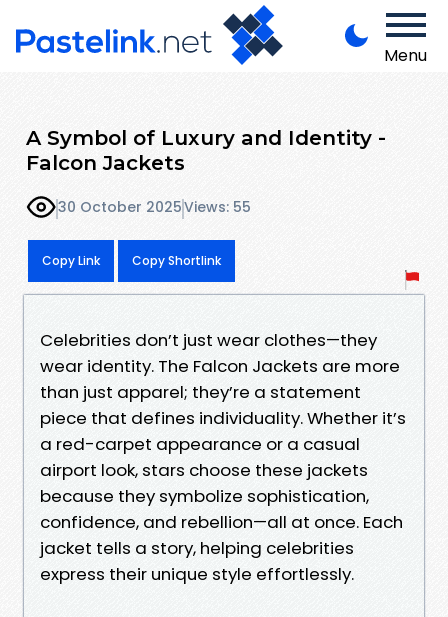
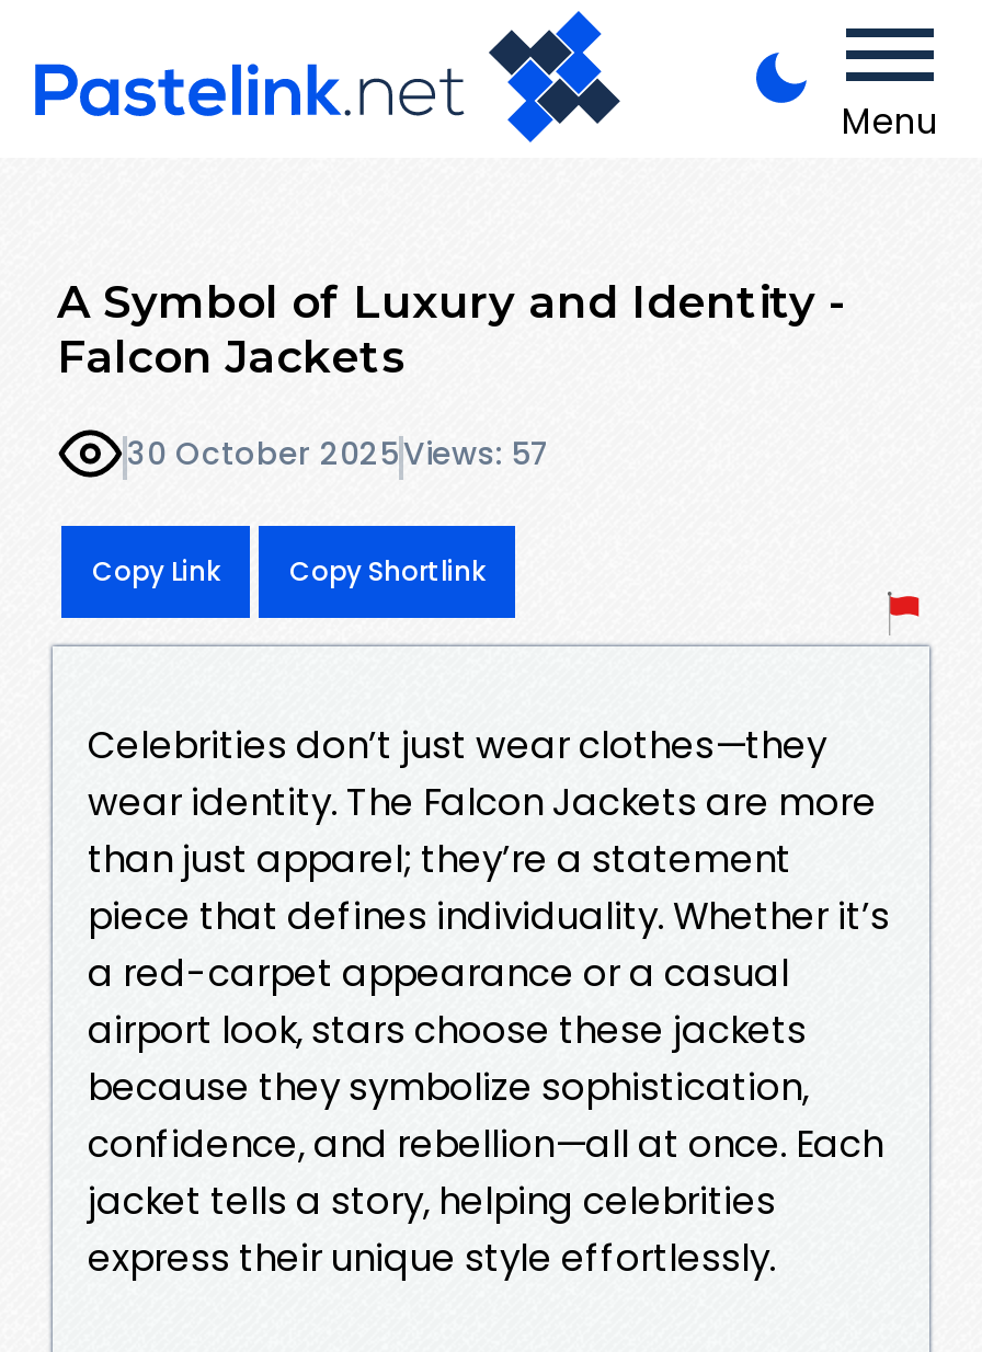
- 30 October 2025 Views: 55
+ 30 October 2025 Views: 57
